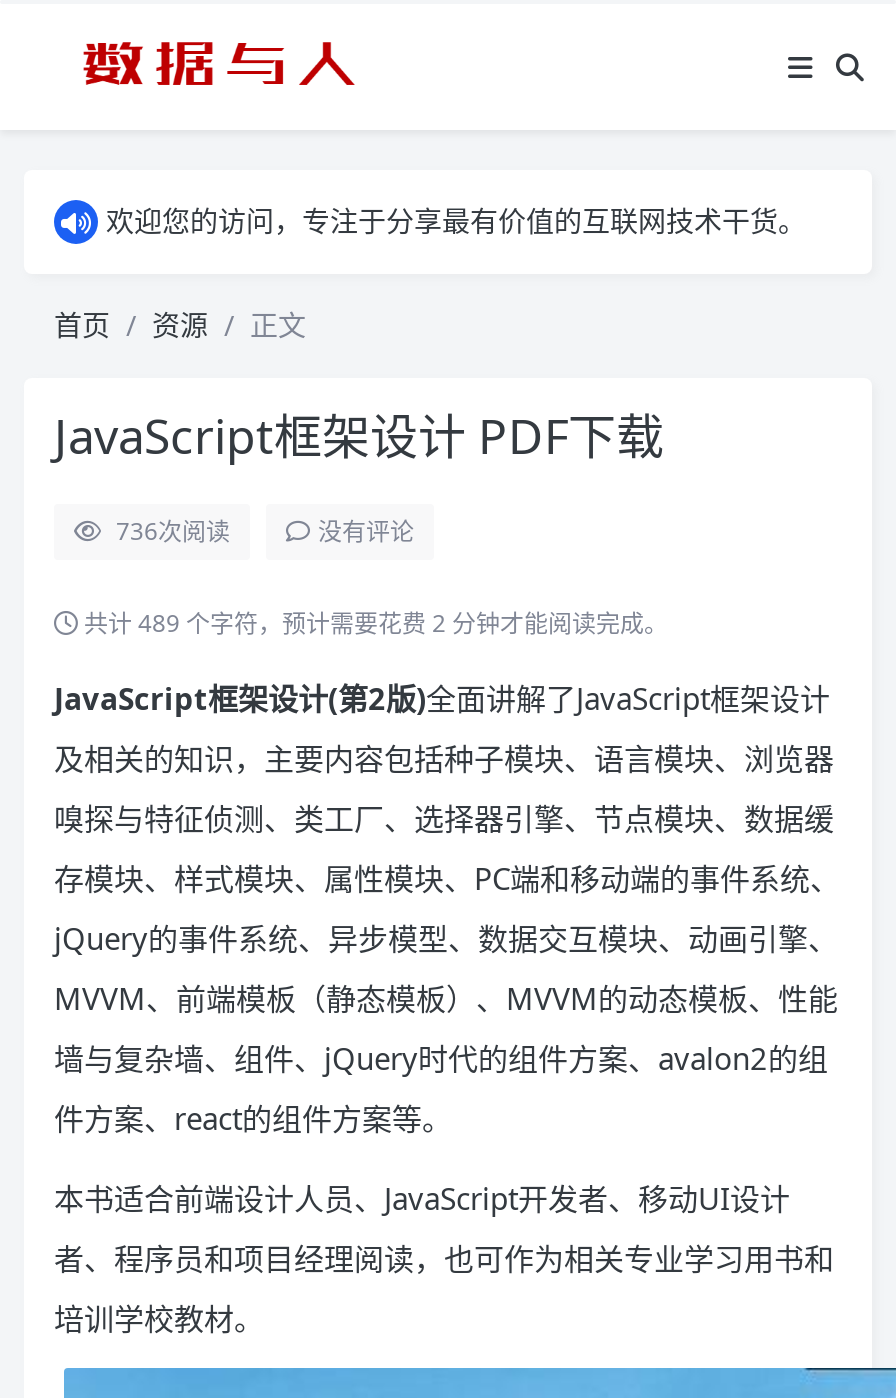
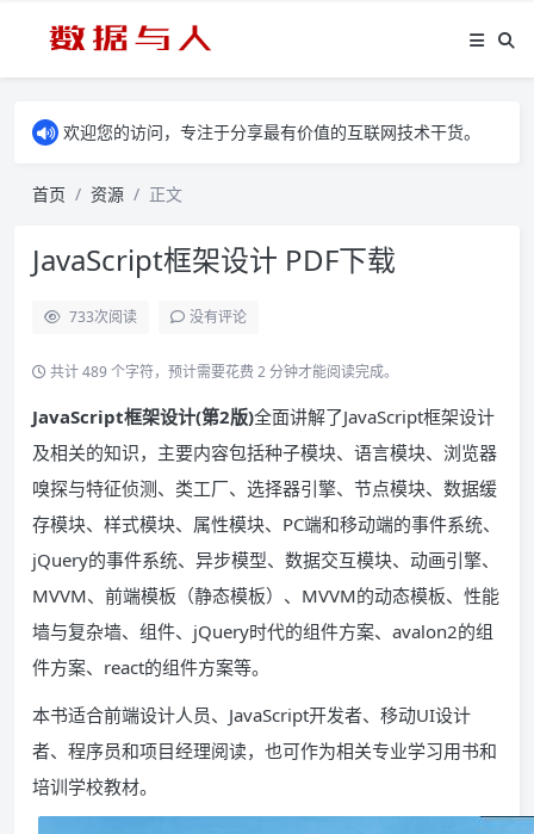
- 736次阅读
+ 733次阅读
